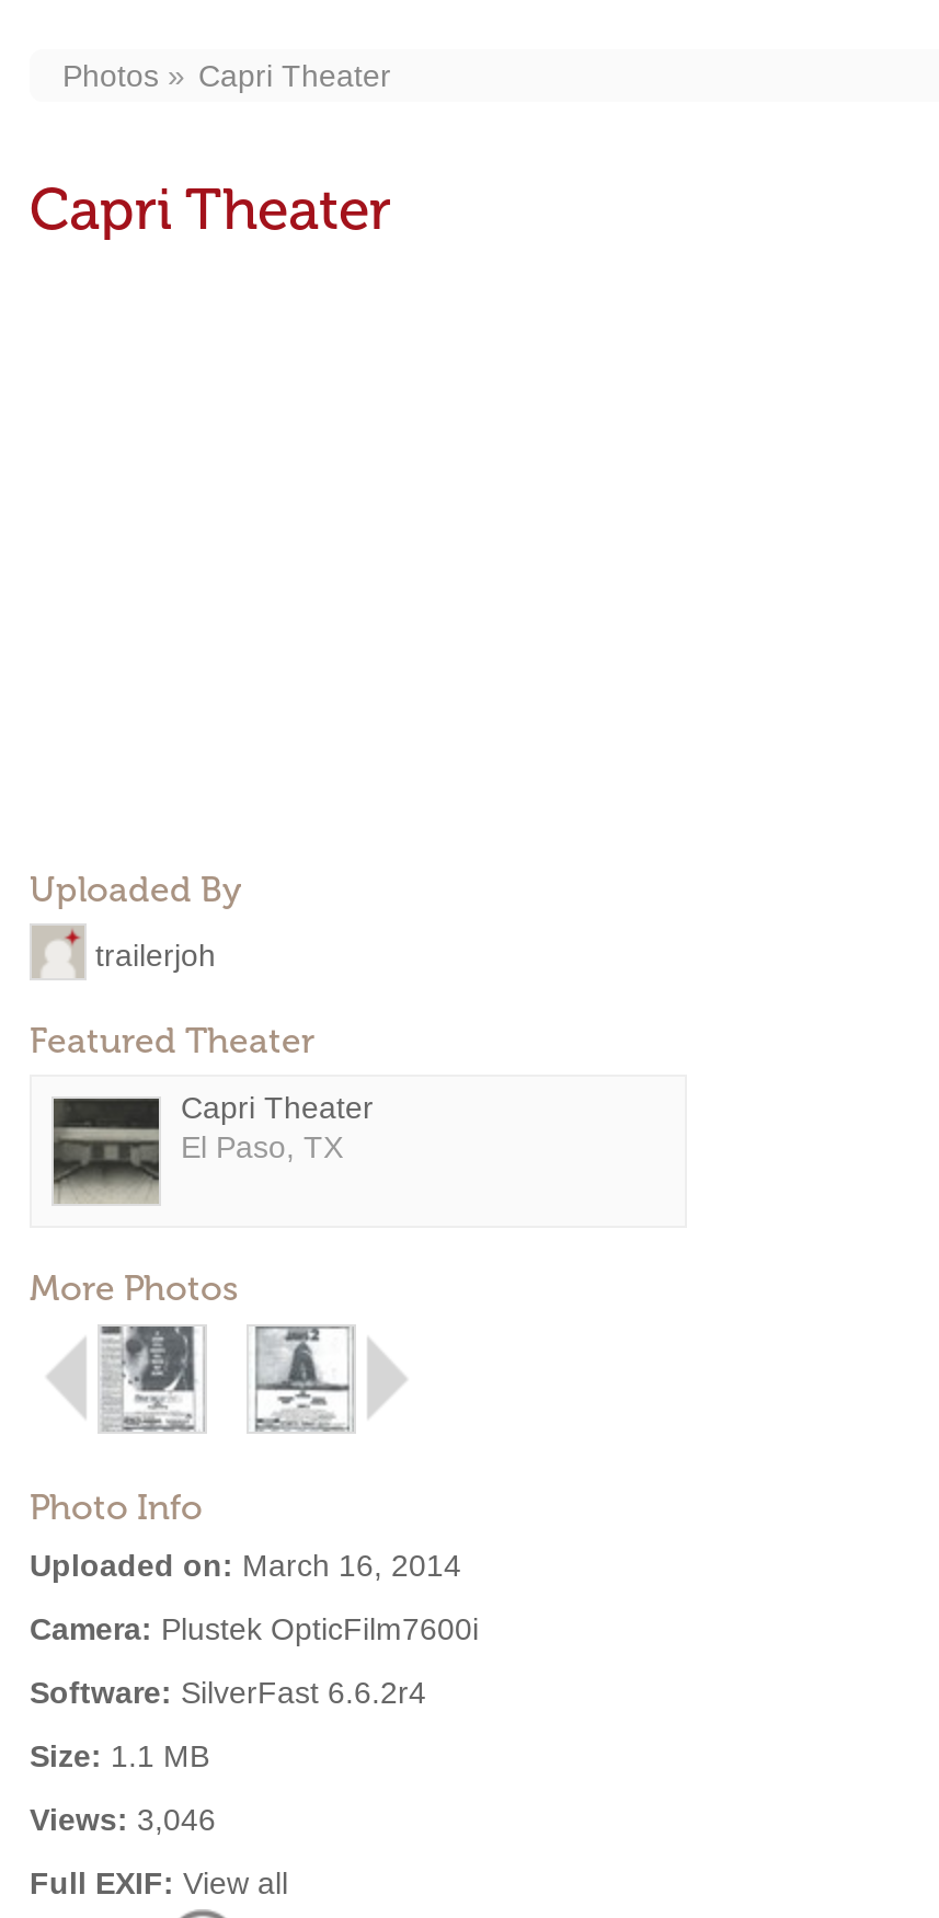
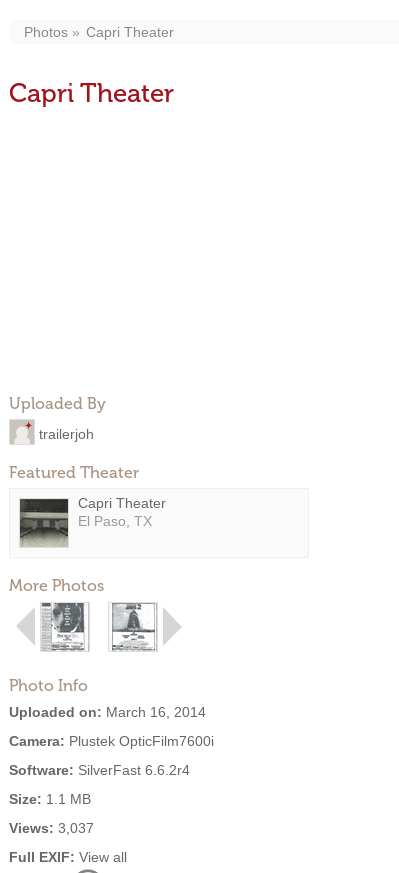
- Views: 3,046
+ Views: 3,037
